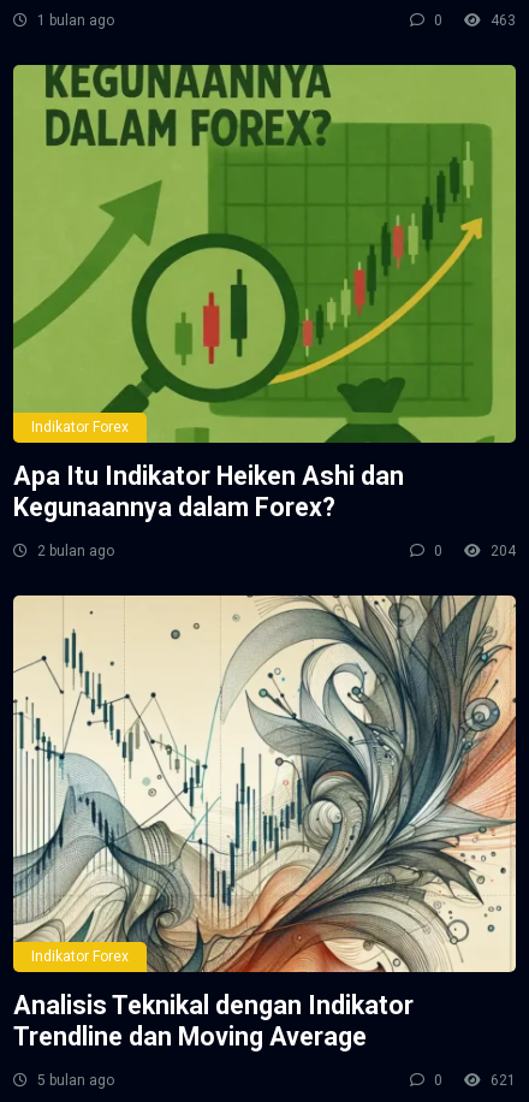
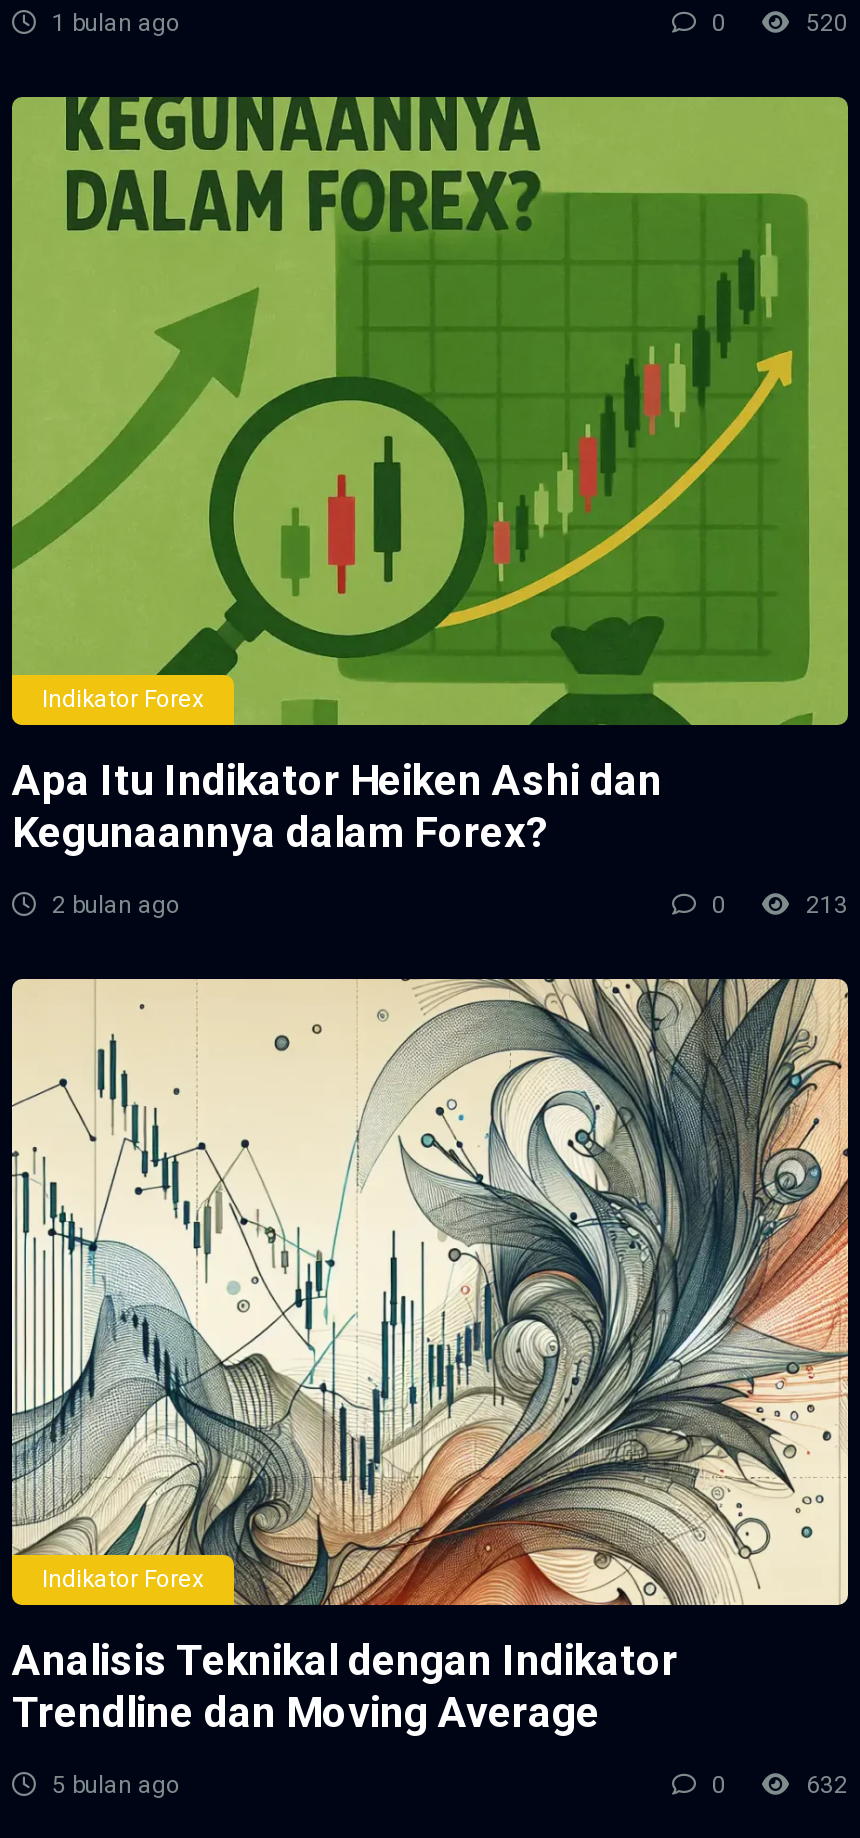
- 463
+ 520

- 204
+ 213

- 621
+ 632
